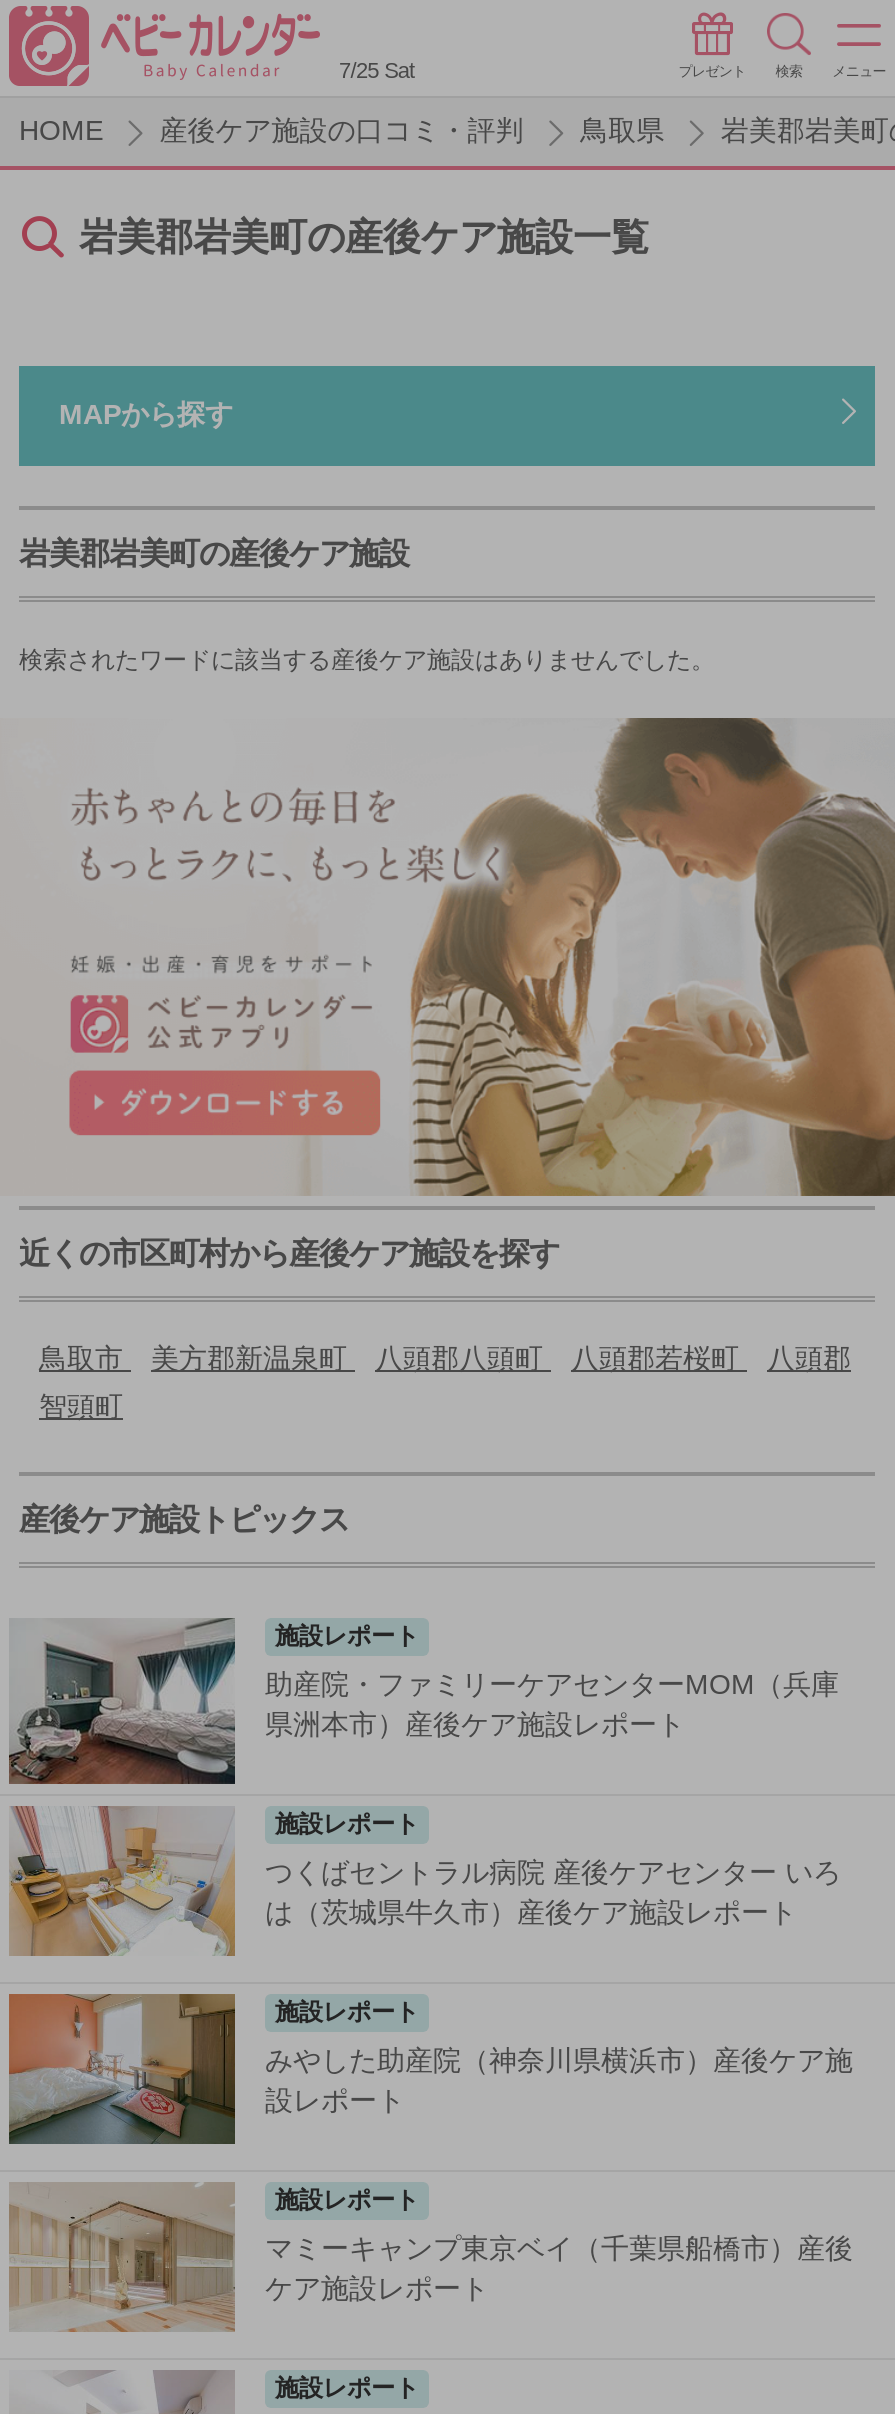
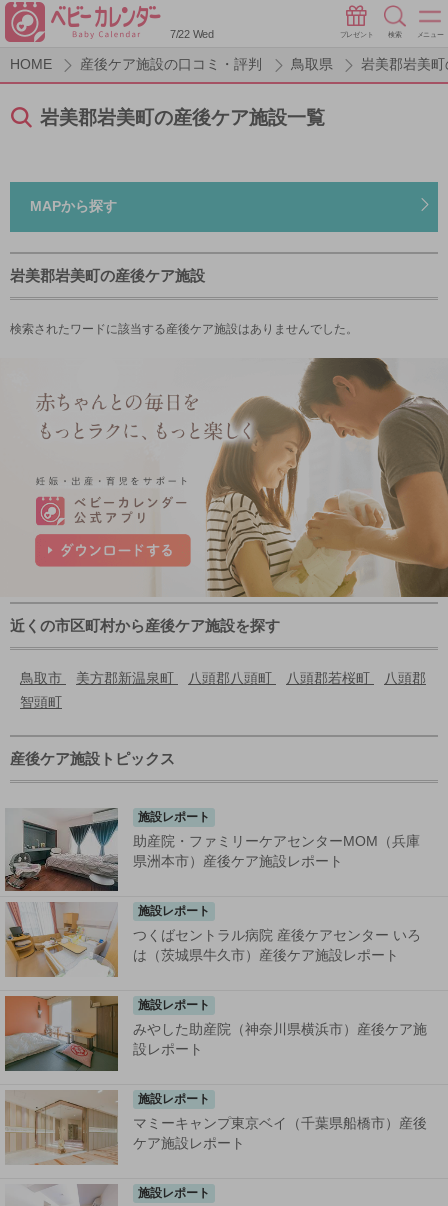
- 7/25 Sat
+ 7/22 Wed
